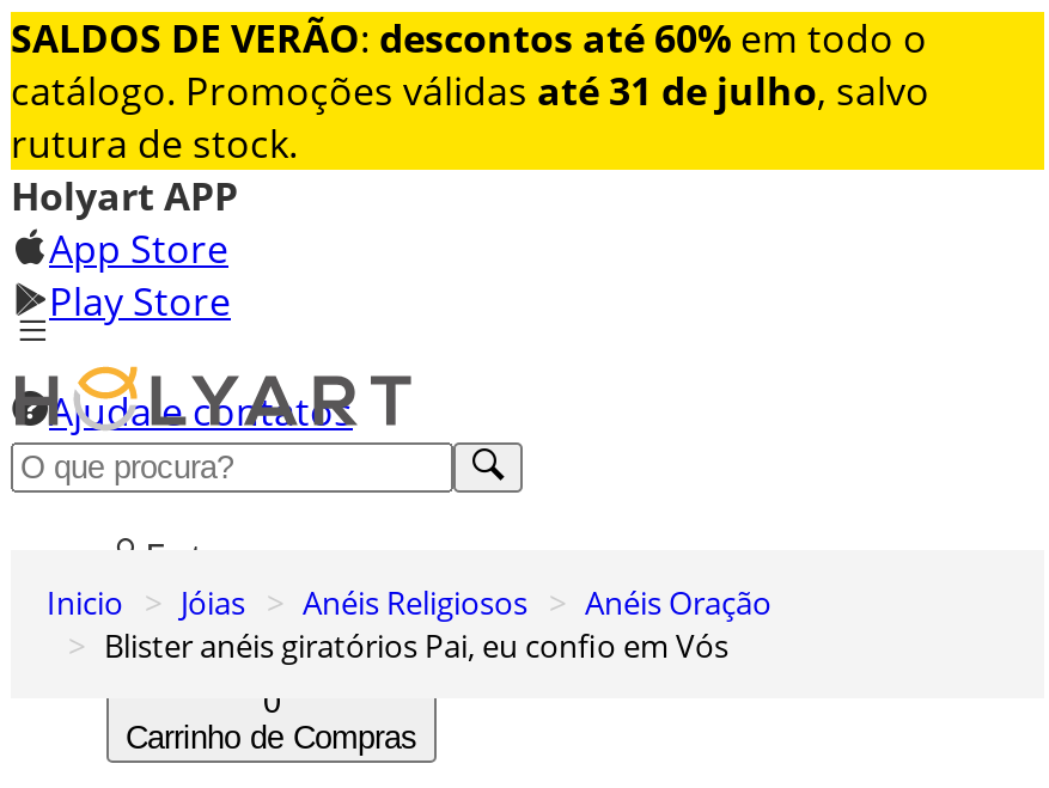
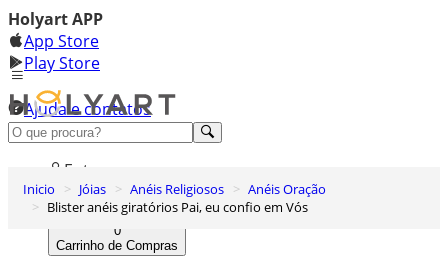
- SALDOS DE VERÃO: descontos até 60% em todo o
- catálogo. Promoções válidas até 31 de julho, salvo
- rutura de stock.
